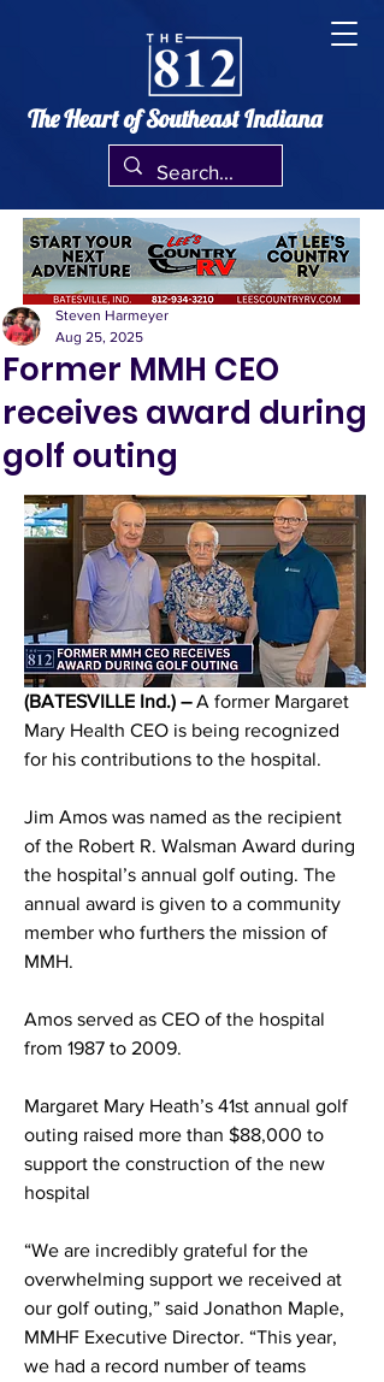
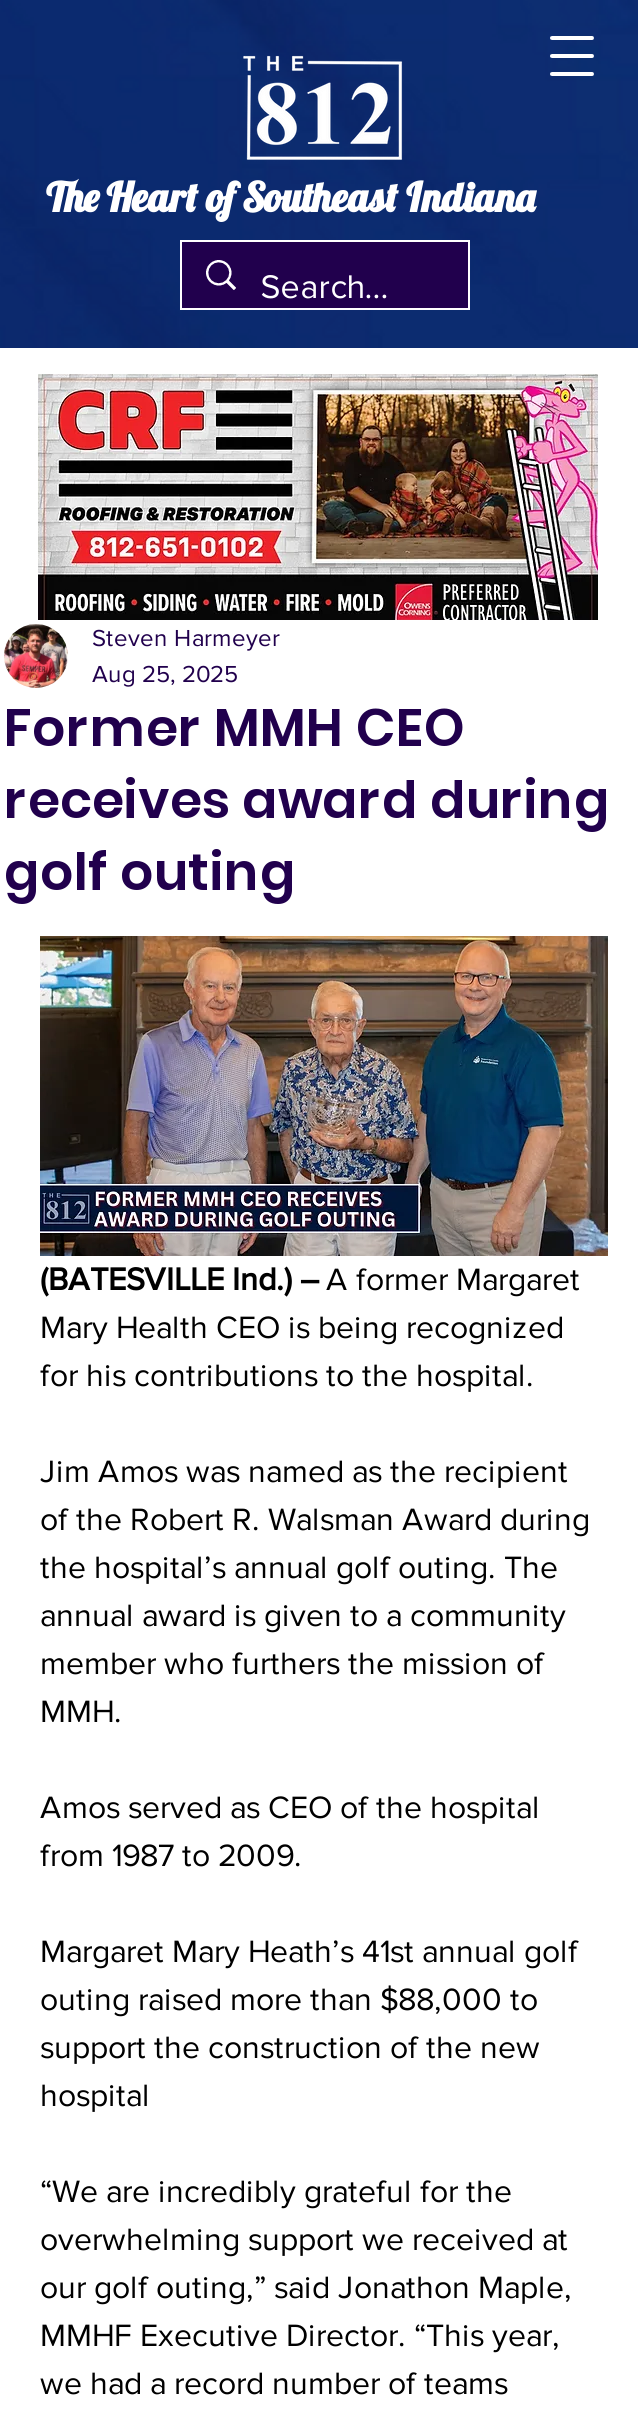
- [image]
+ [image]
